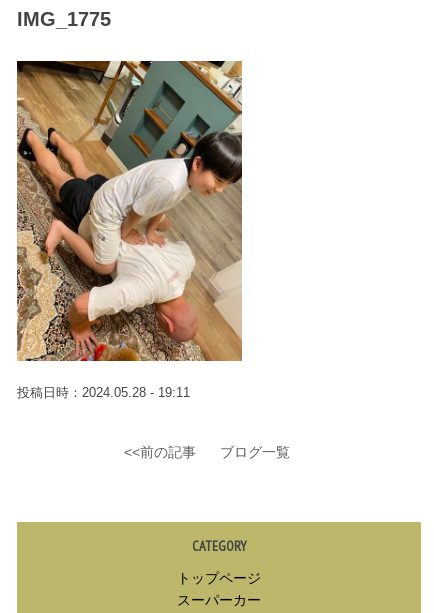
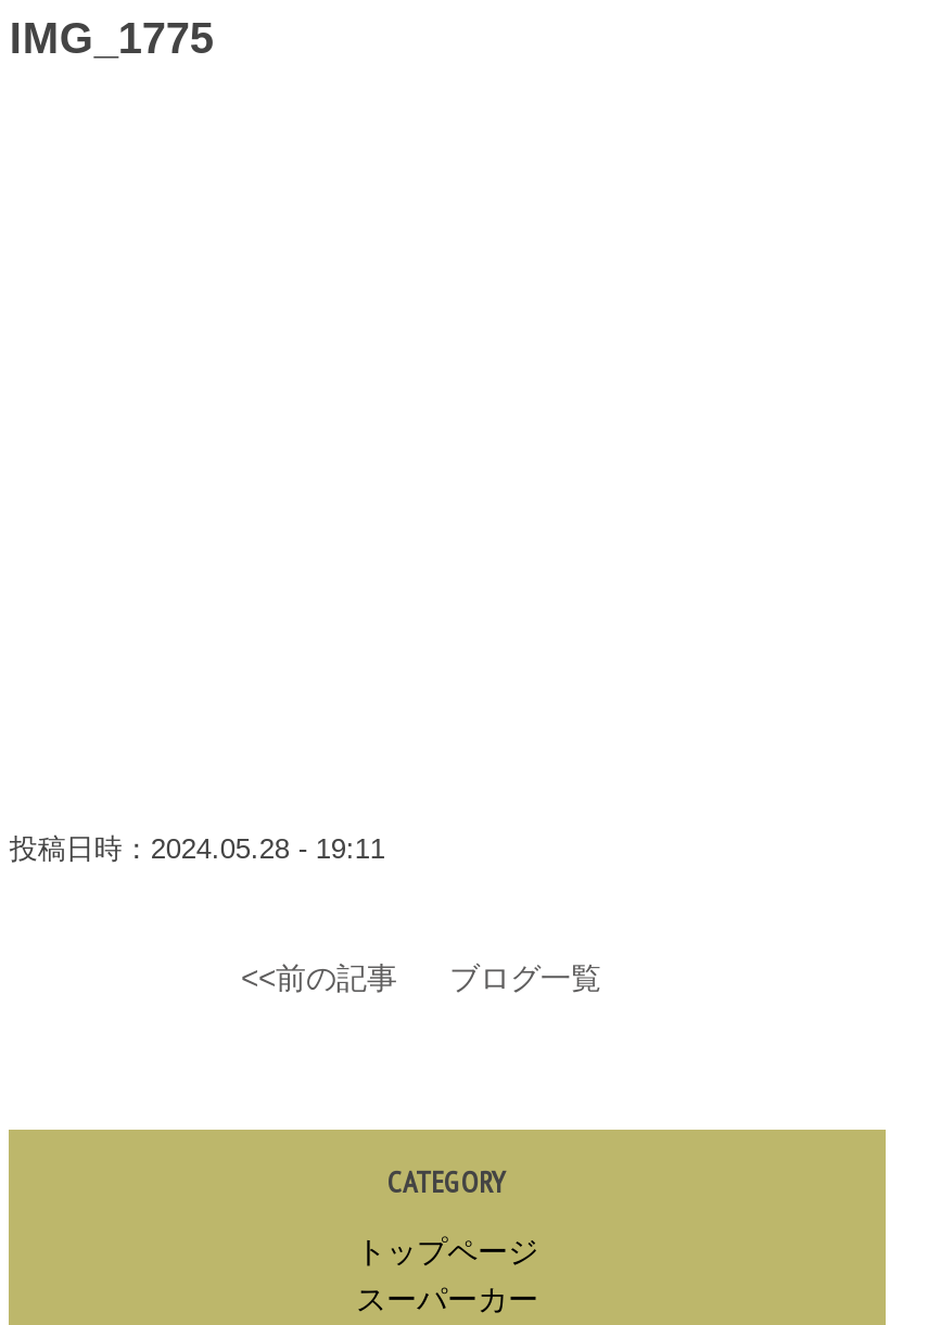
- [image]
